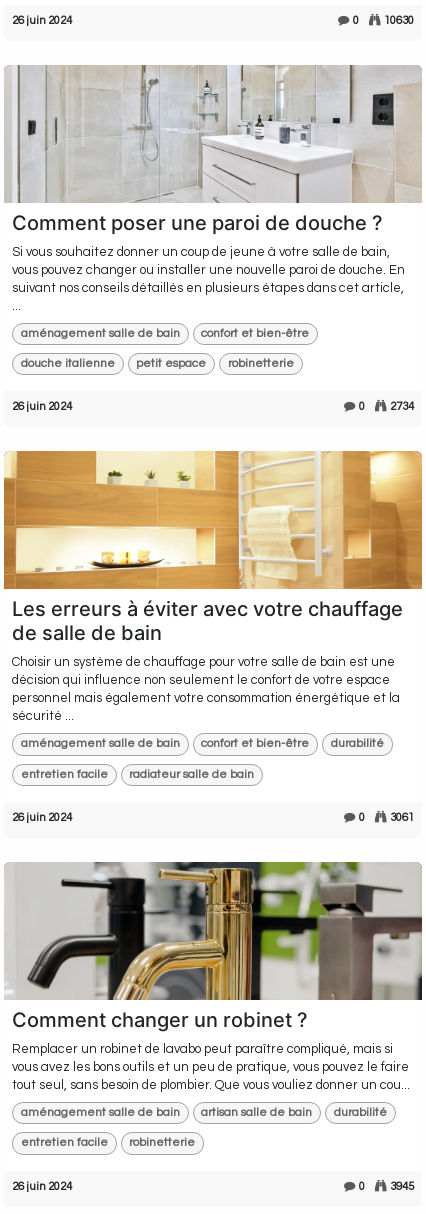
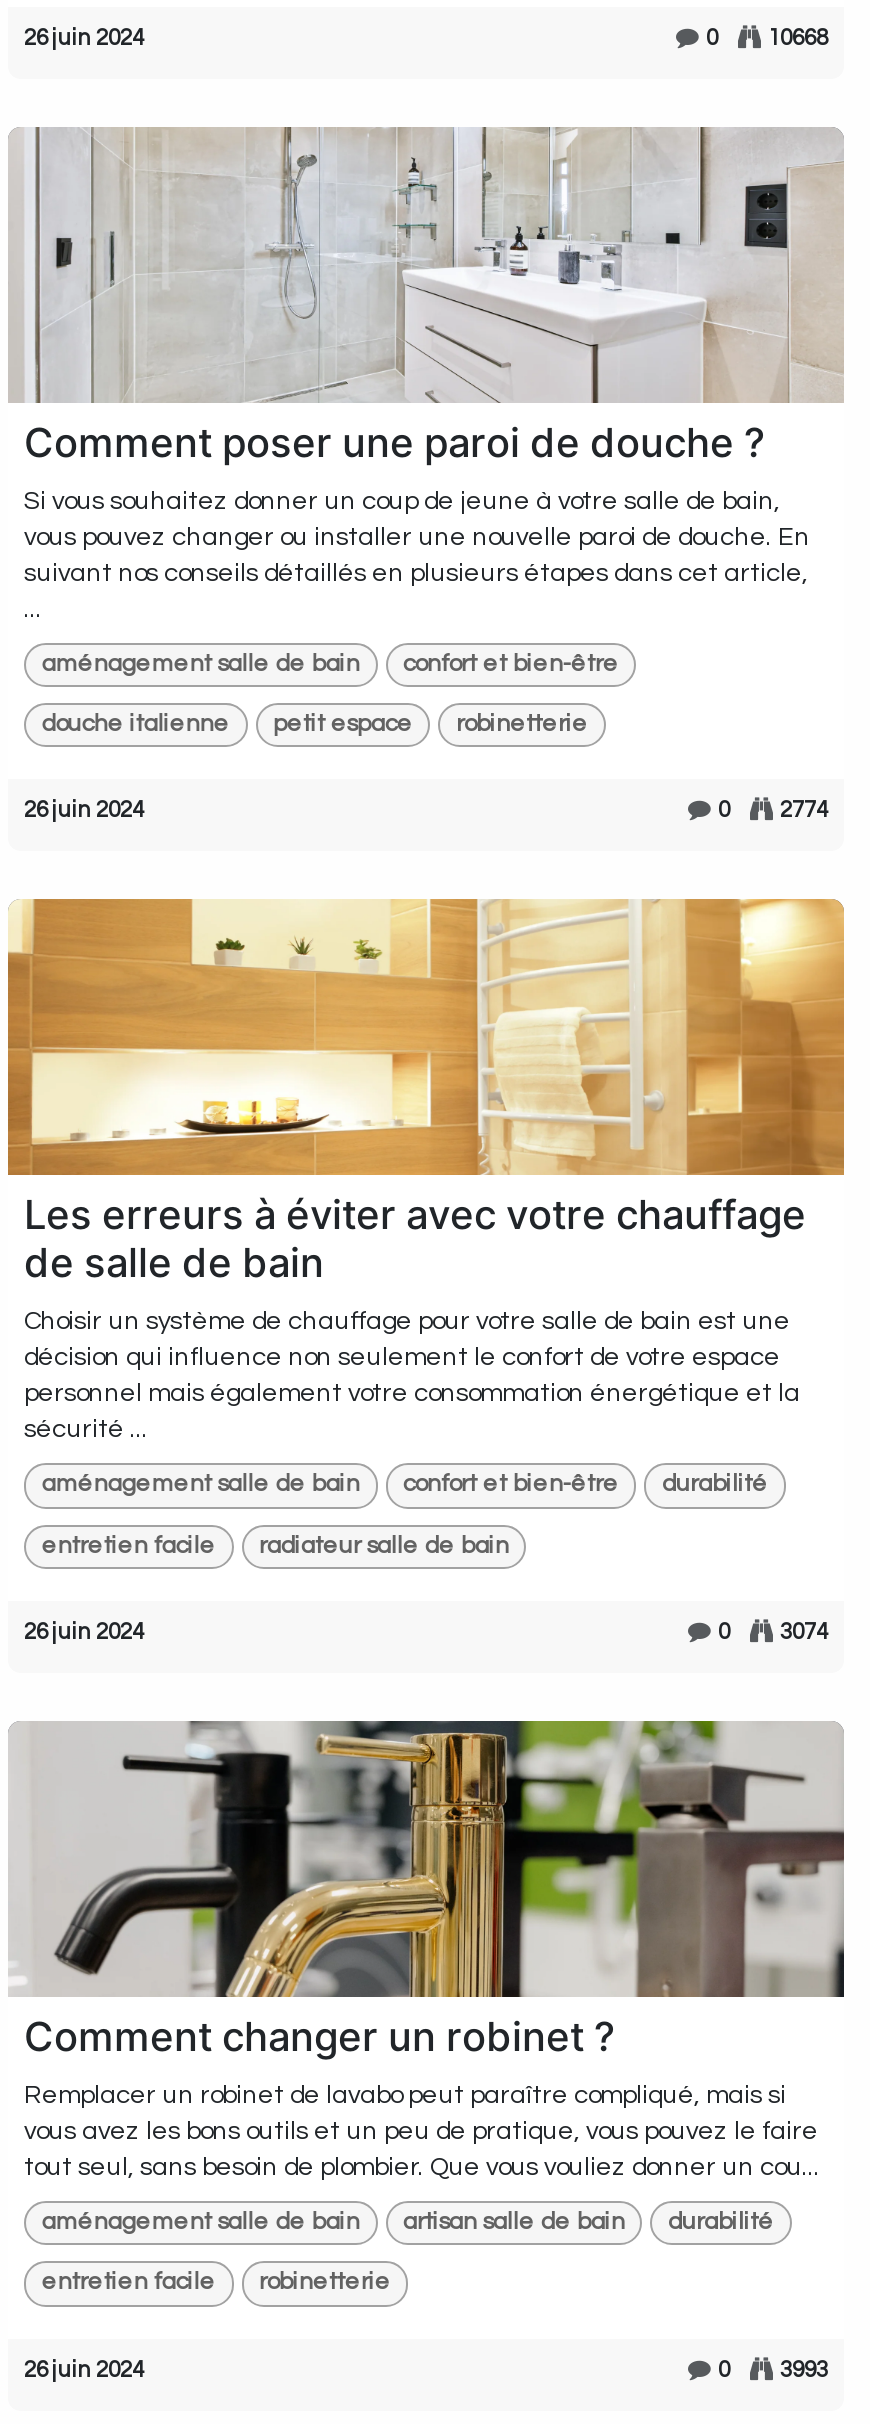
- 10630
+ 10668

- 2734
+ 2774

- 3061
+ 3074

- 3945
+ 3993
